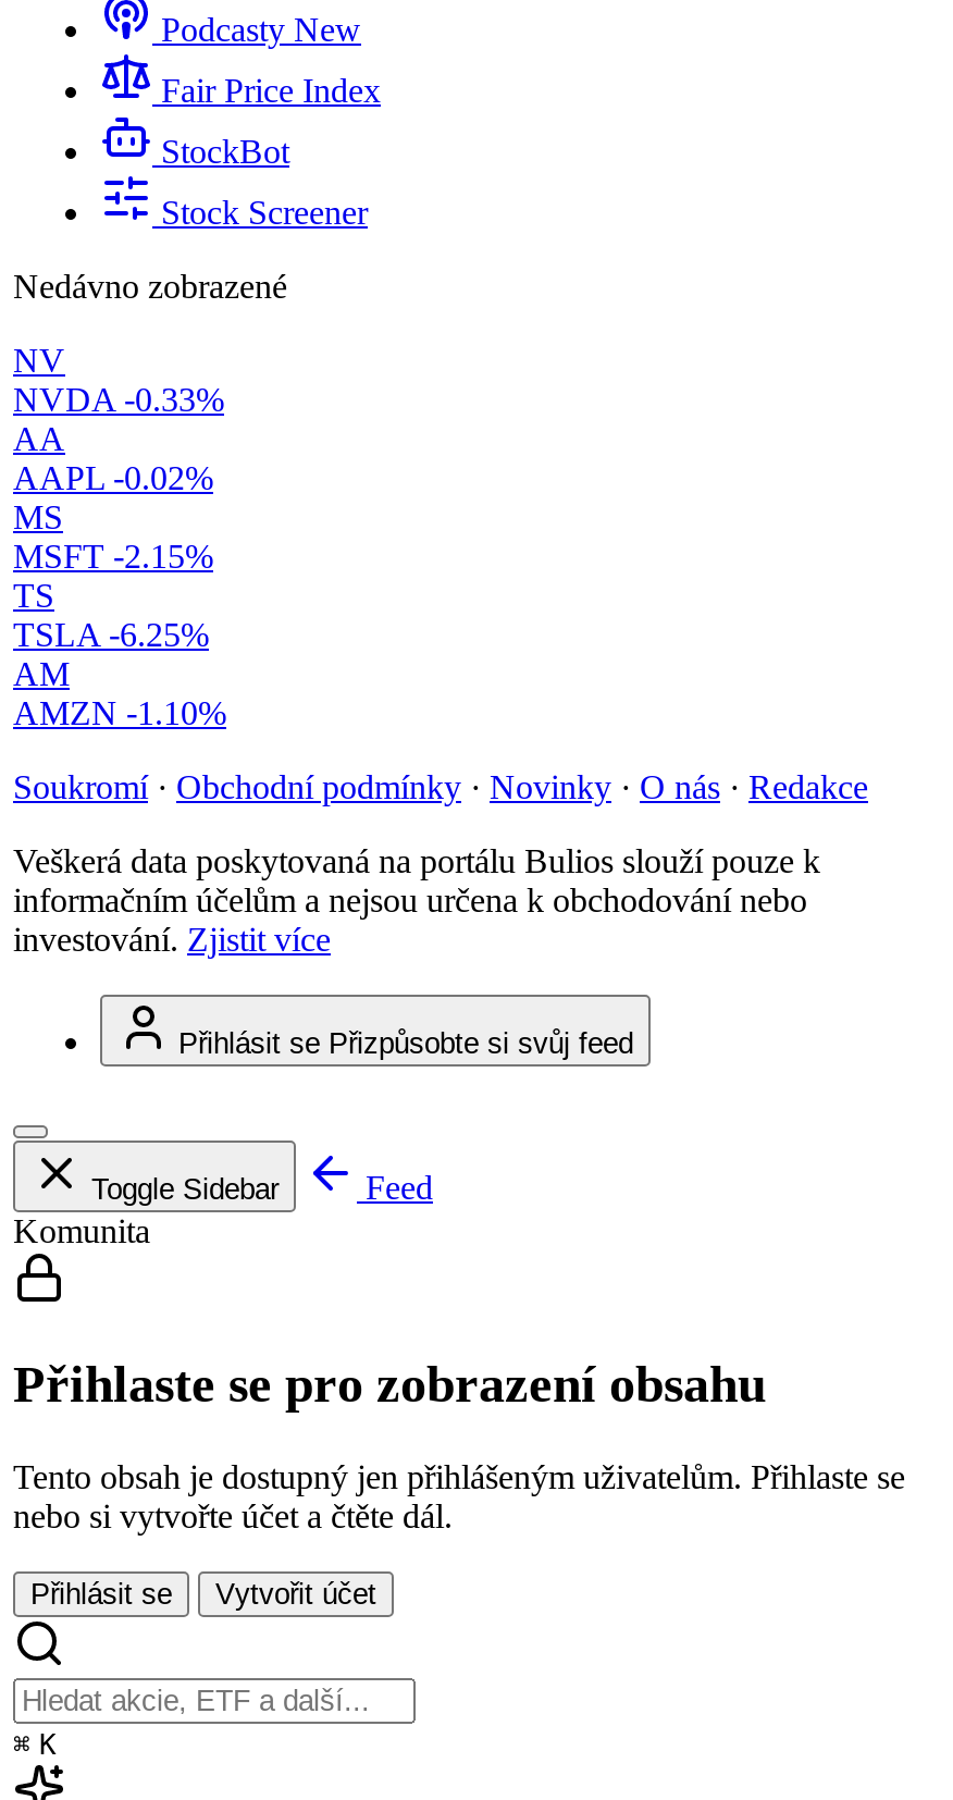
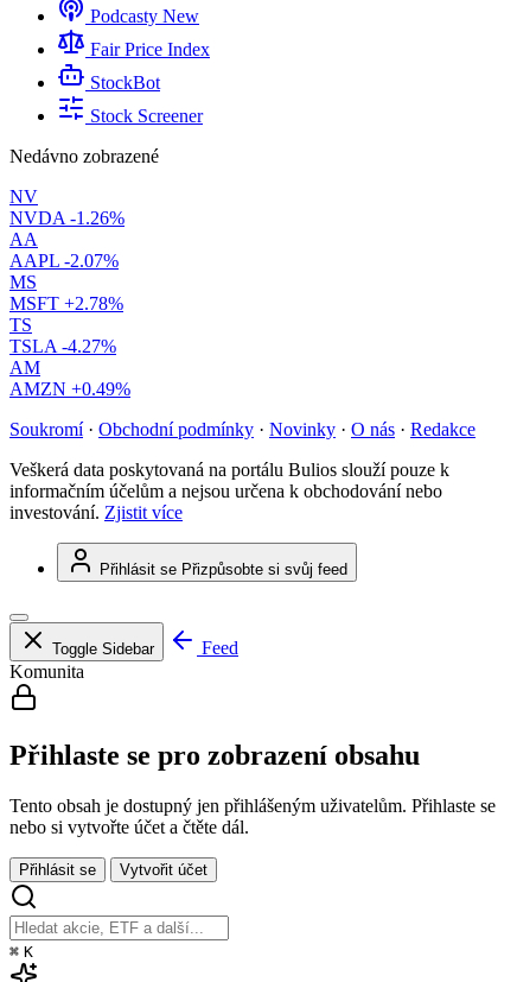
- NVDA -0.33%
+ NVDA -1.26%

- AAPL -0.02%
+ AAPL -2.07%

- MSFT -2.15%
+ MSFT +2.78%

- TSLA -6.25%
+ TSLA -4.27%

- AMZN -1.10%
+ AMZN +0.49%
